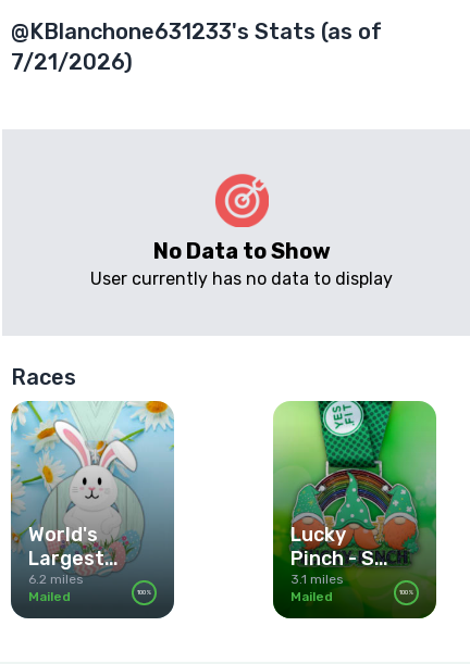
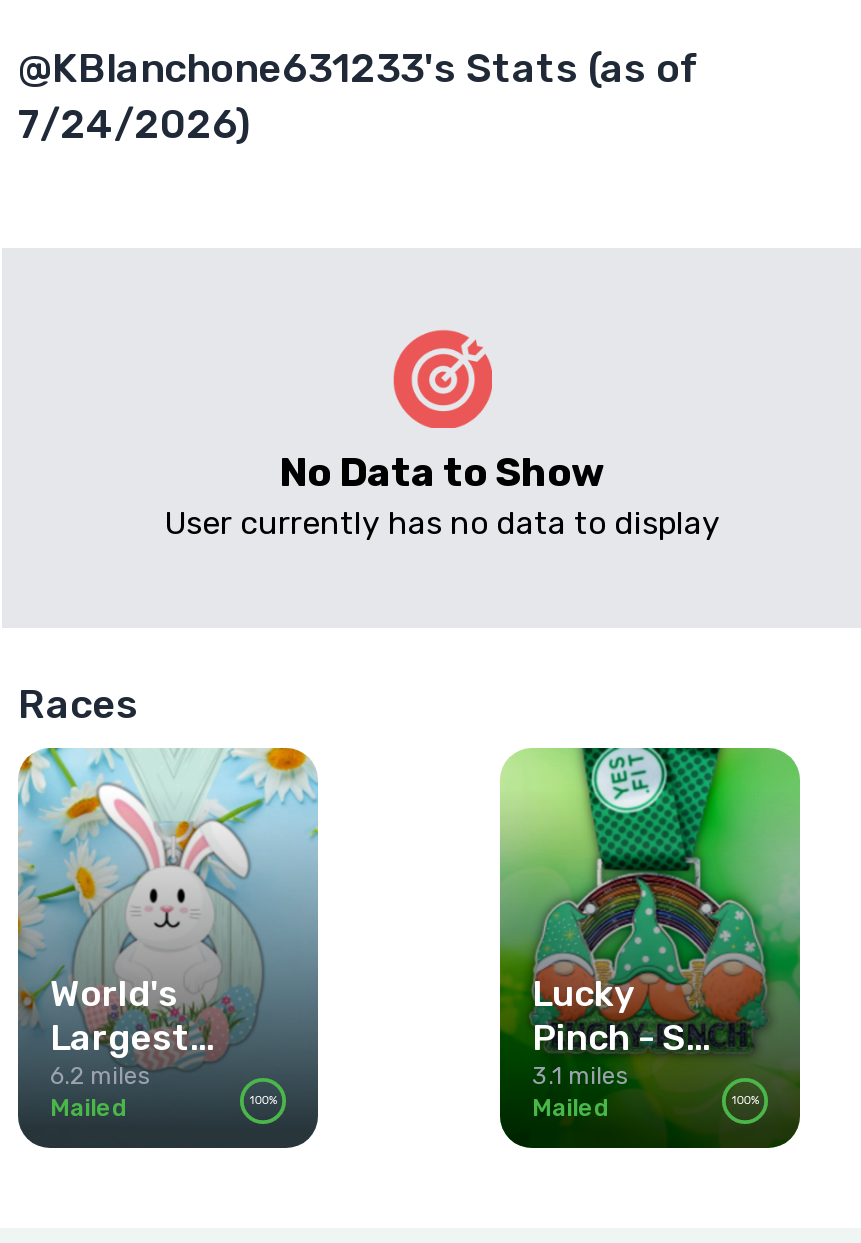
- 7/21/2026)
+ 7/24/2026)
